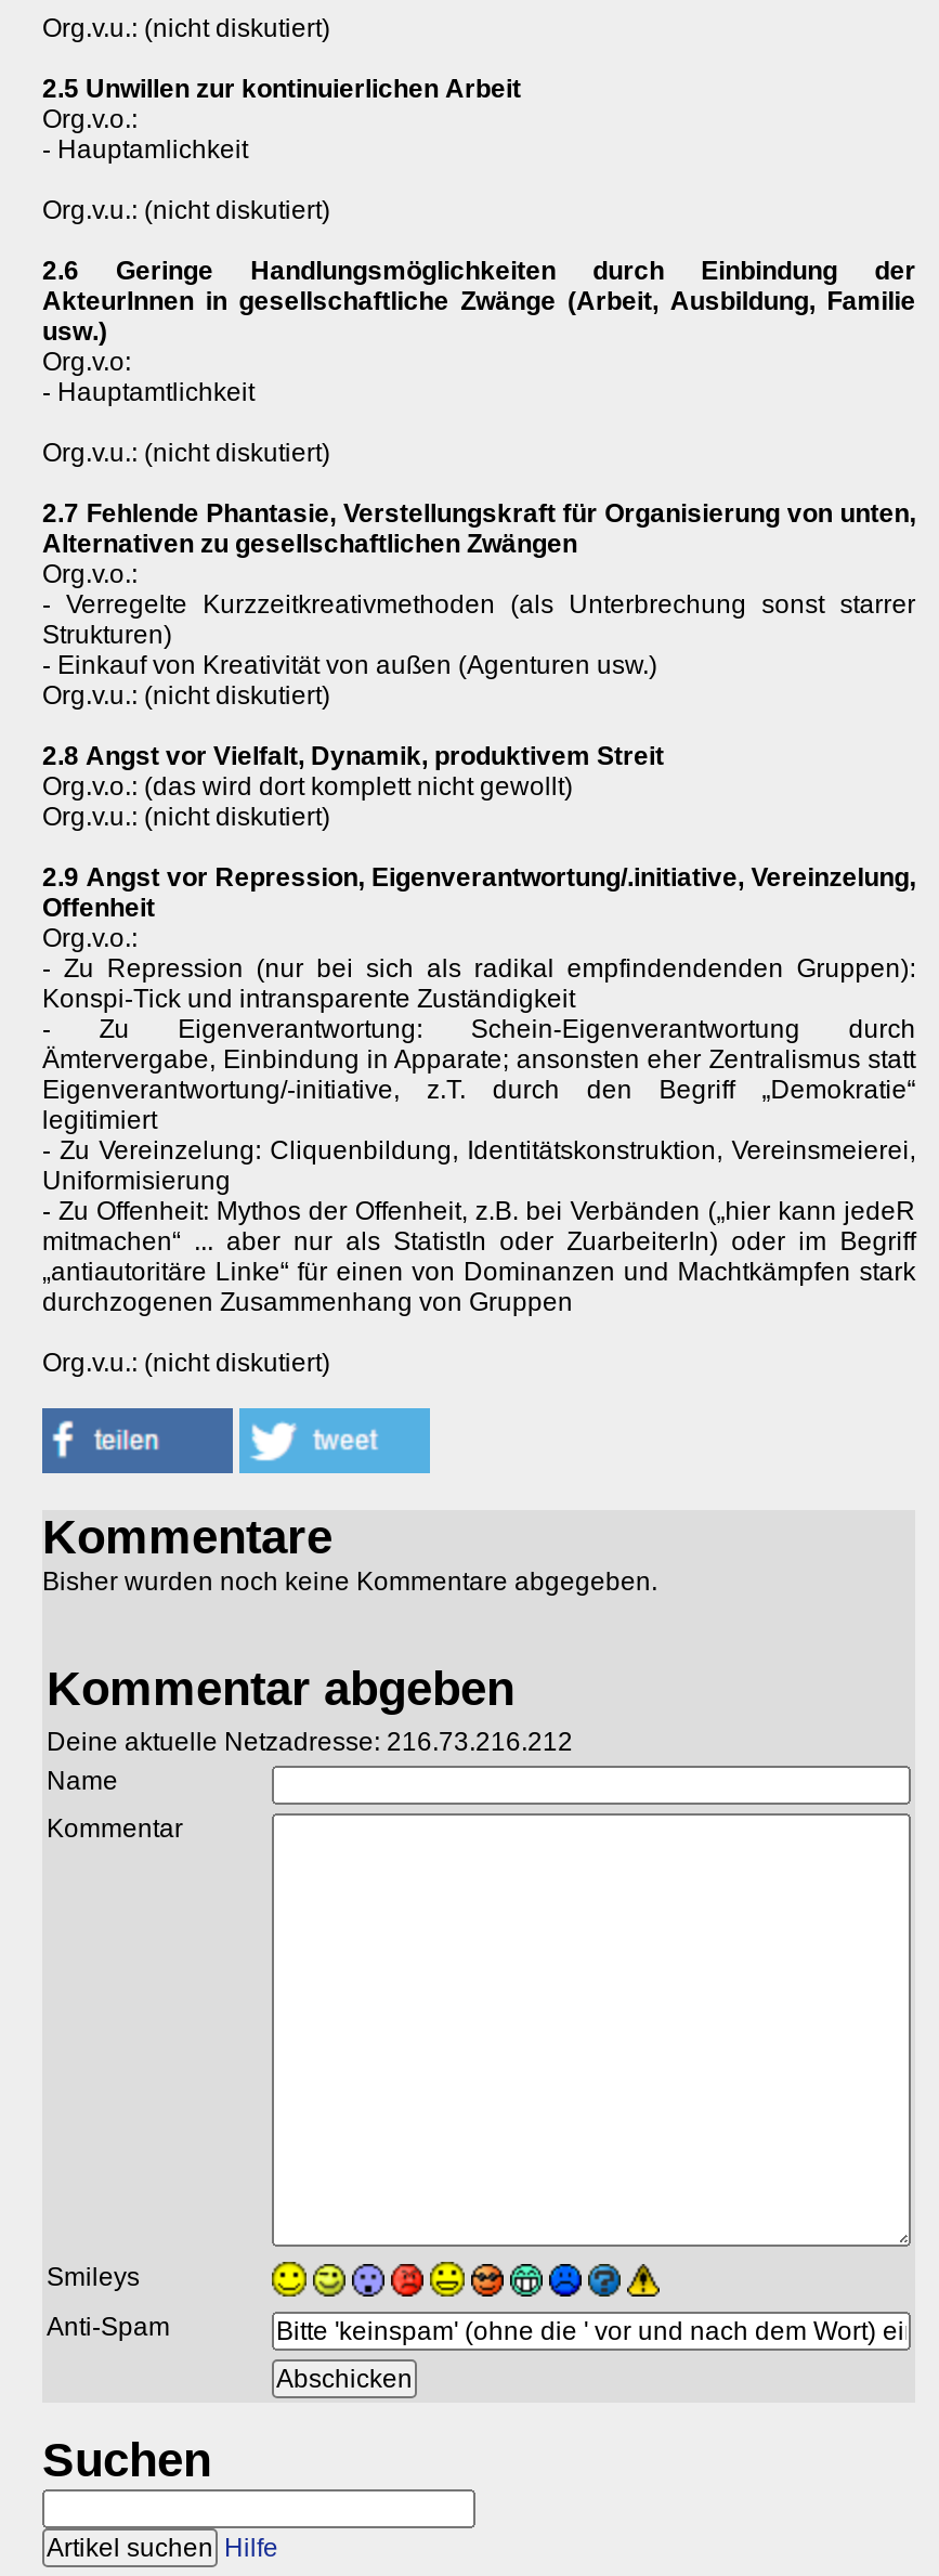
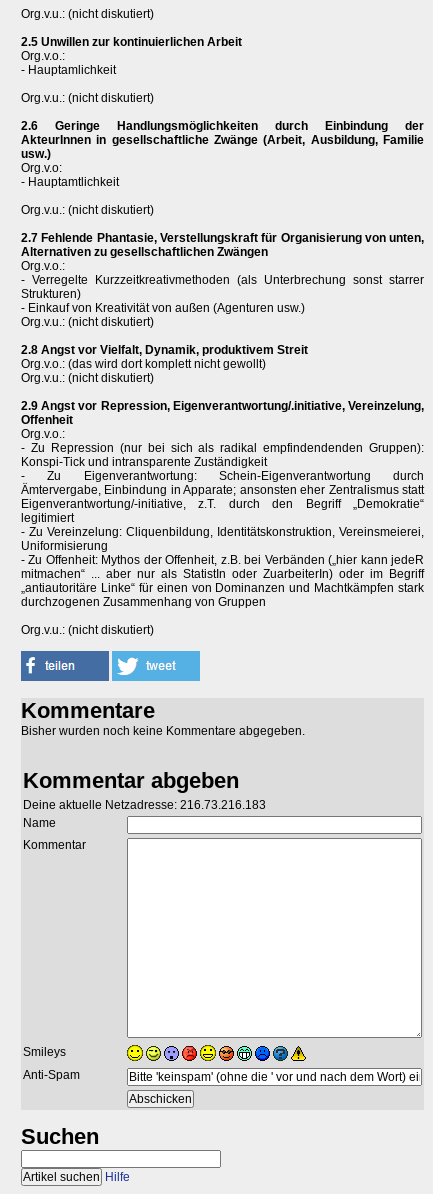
- Deine aktuelle Netzadresse: 216.73.216.212
+ Deine aktuelle Netzadresse: 216.73.216.183
